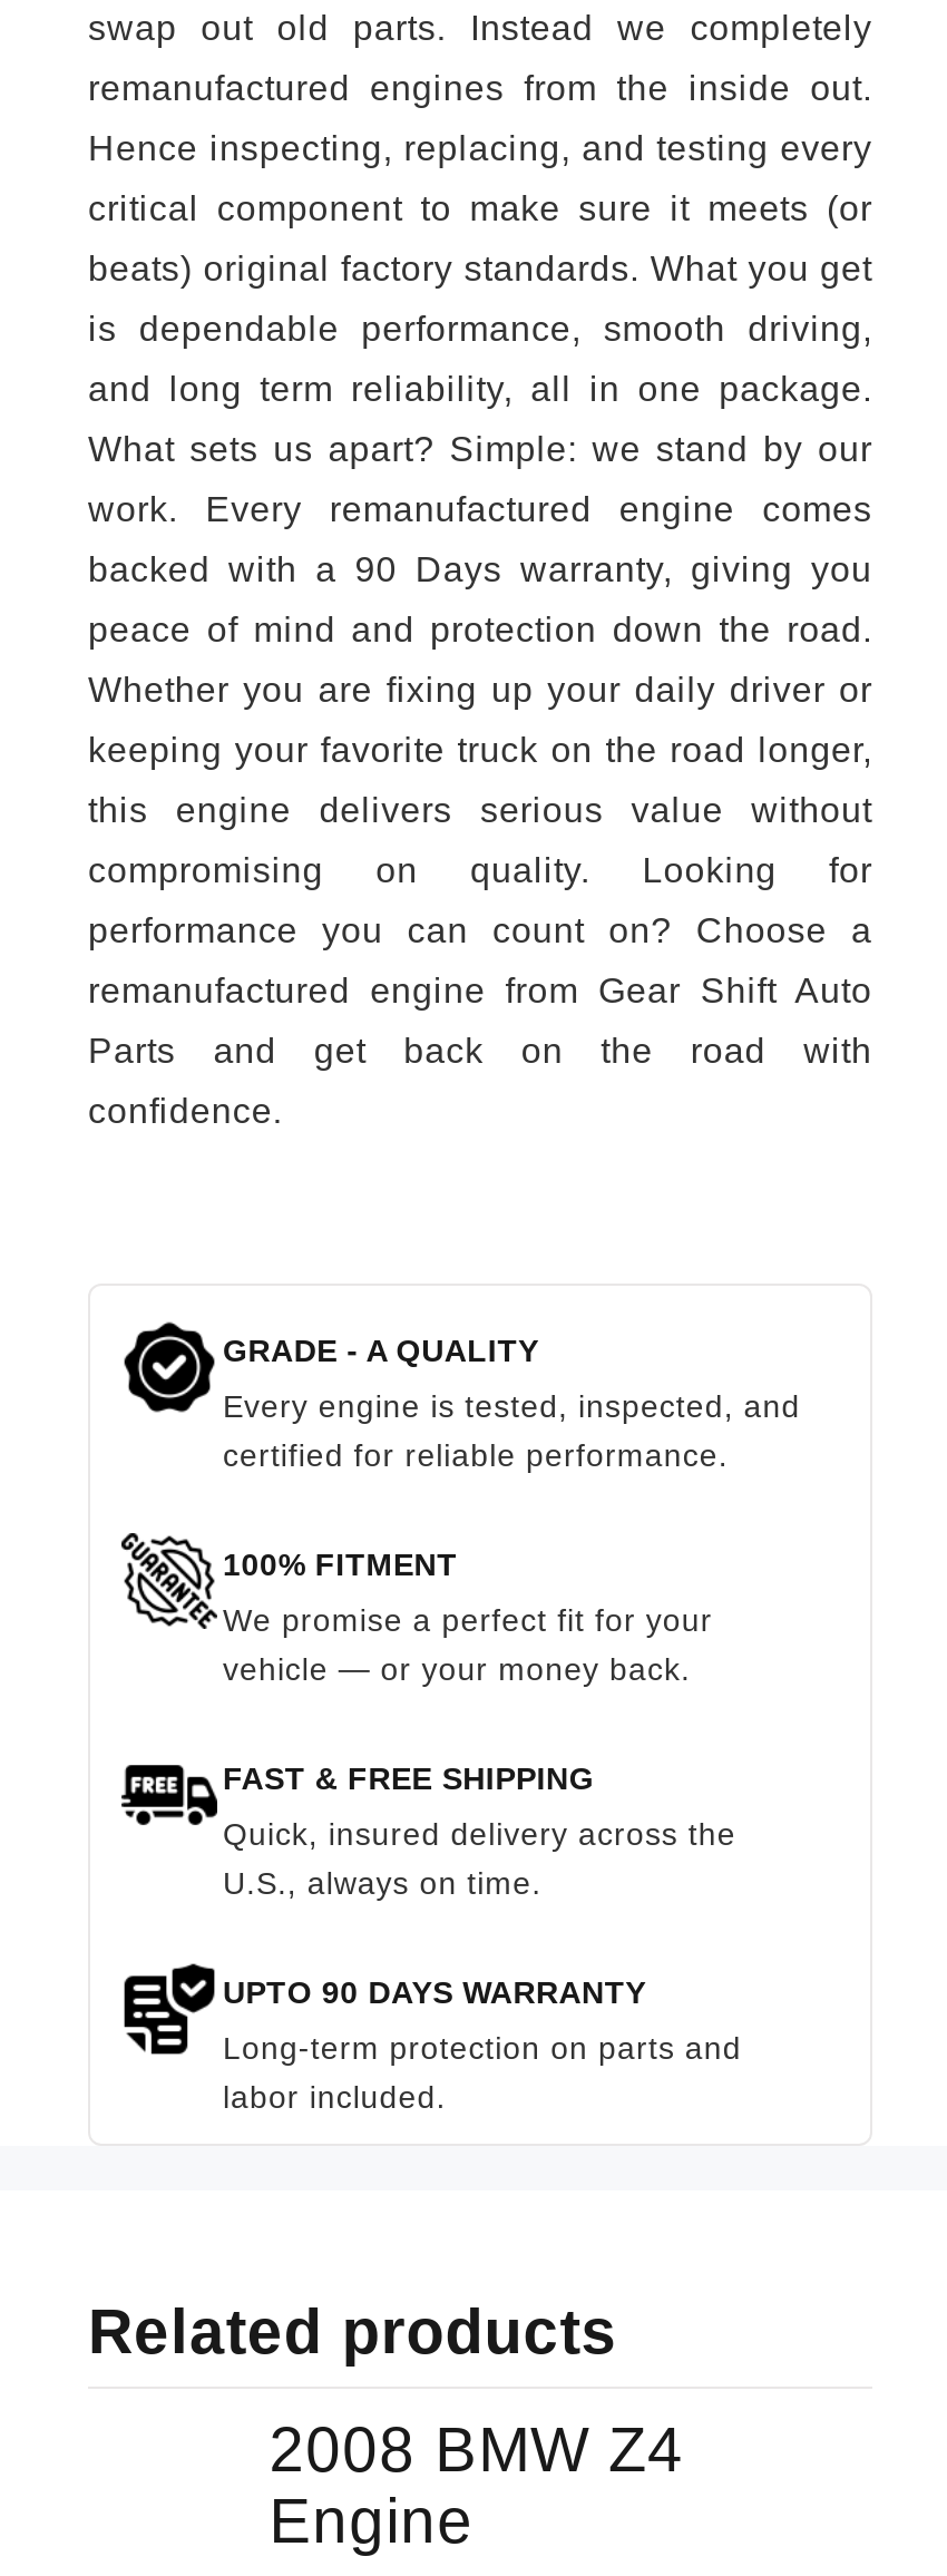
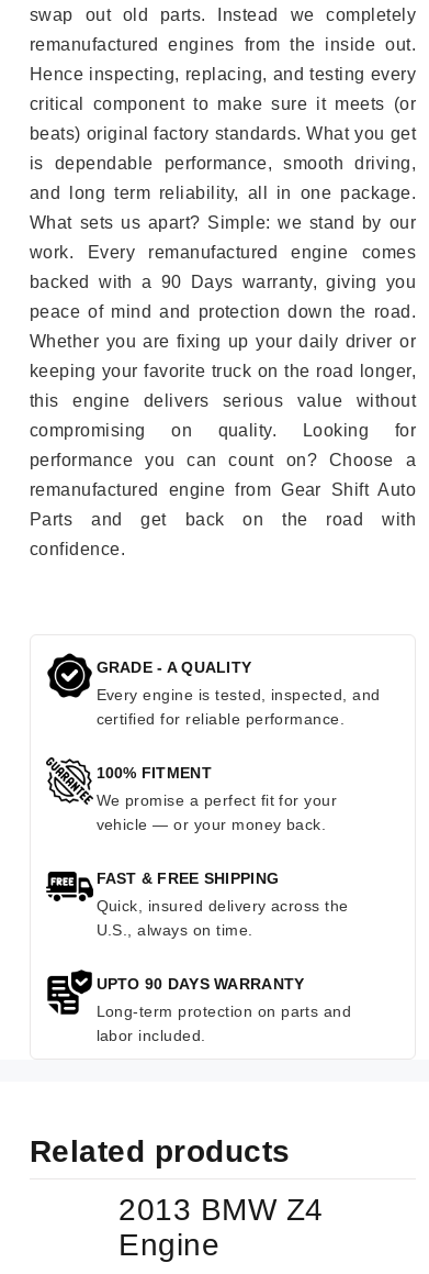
- 2008 BMW Z4
+ 2013 BMW Z4
